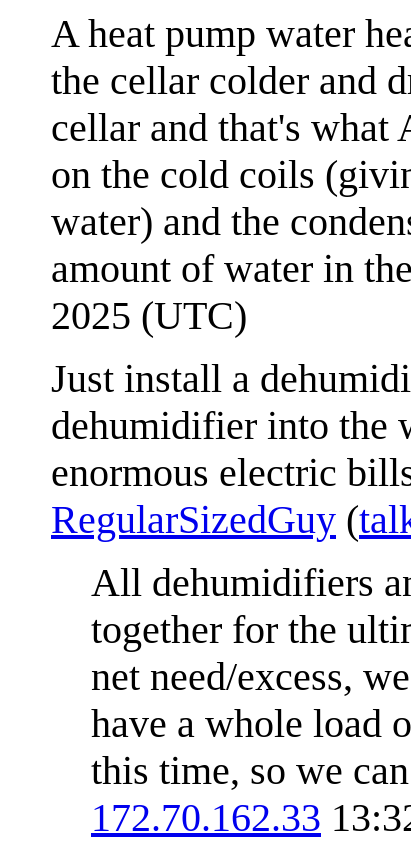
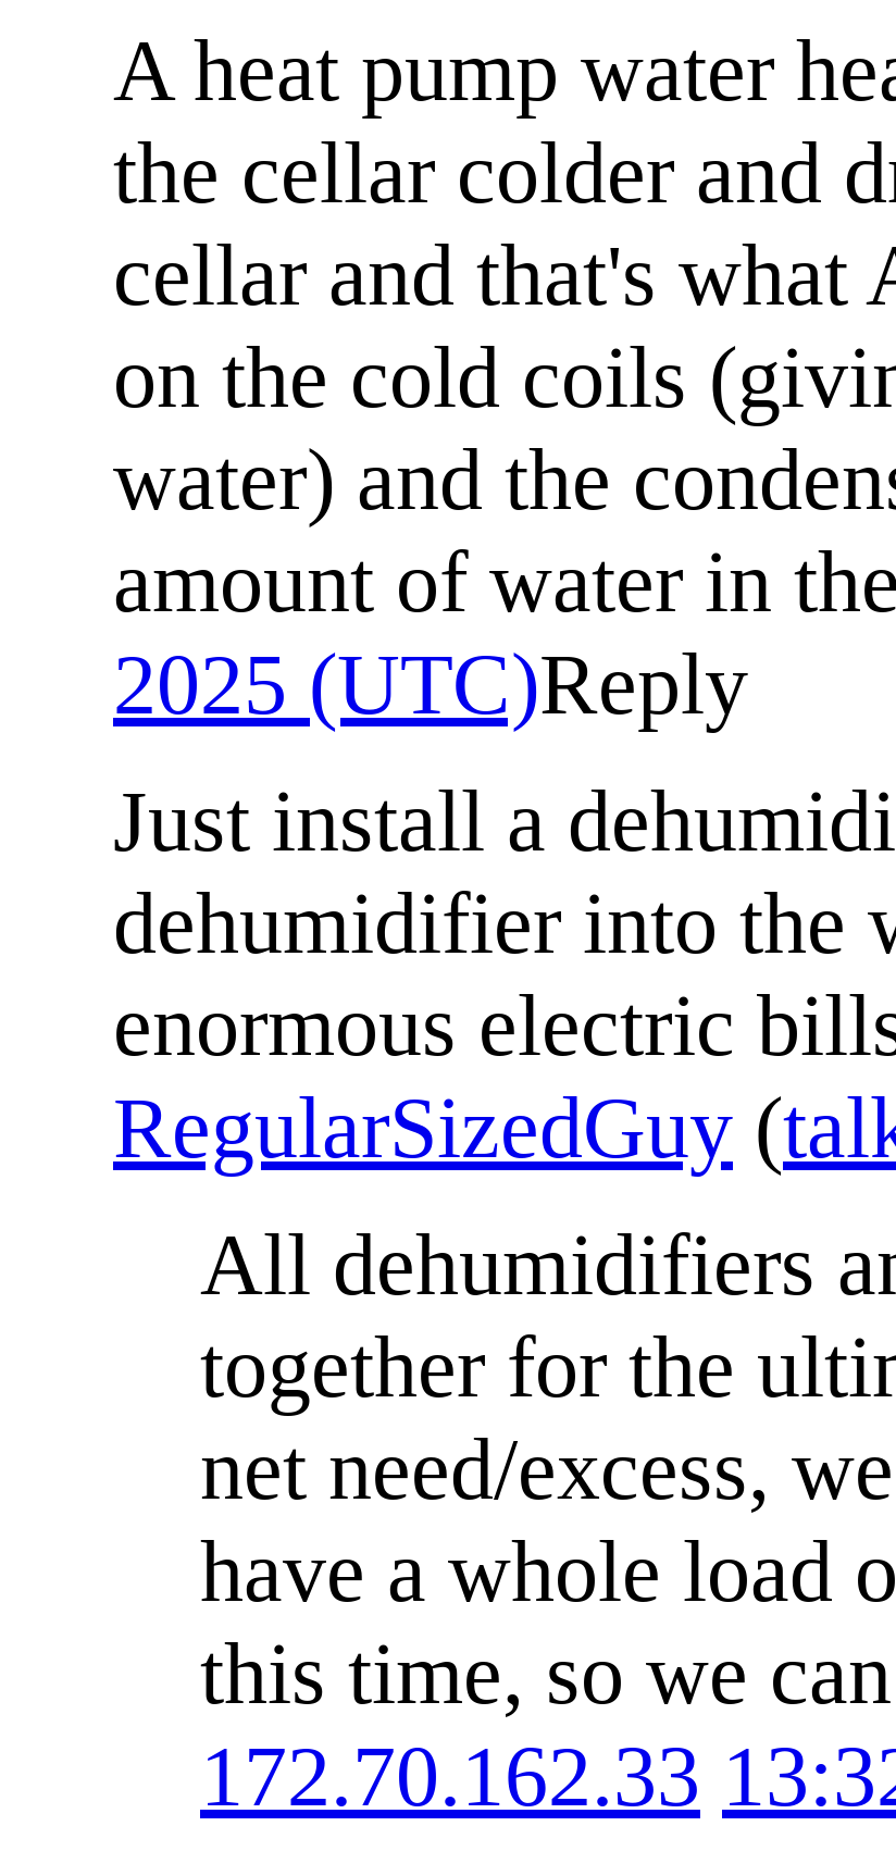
- 2025 (UTC)
+ 2025 (UTC)Reply
